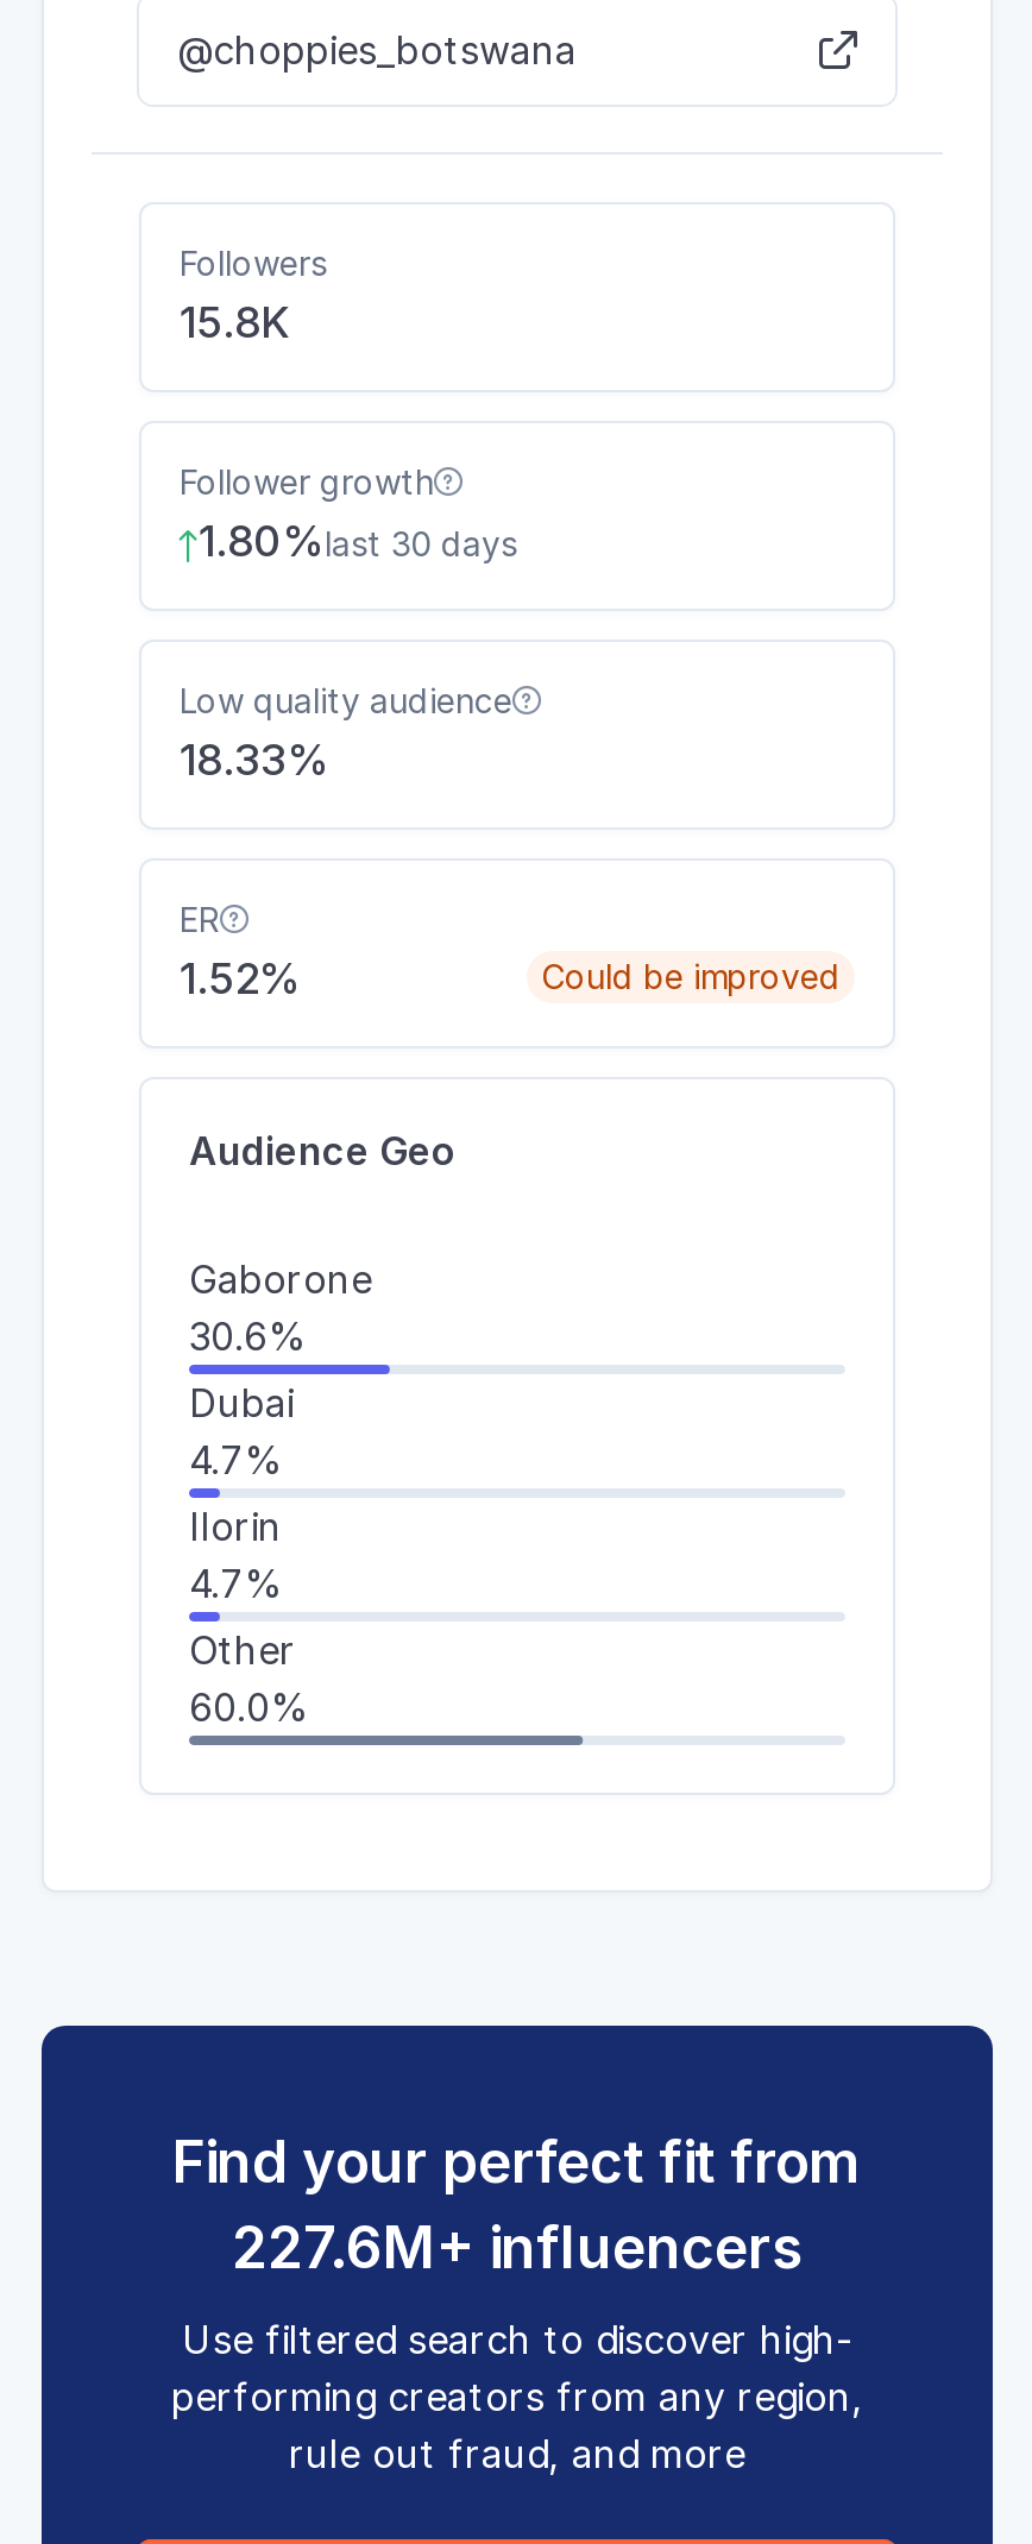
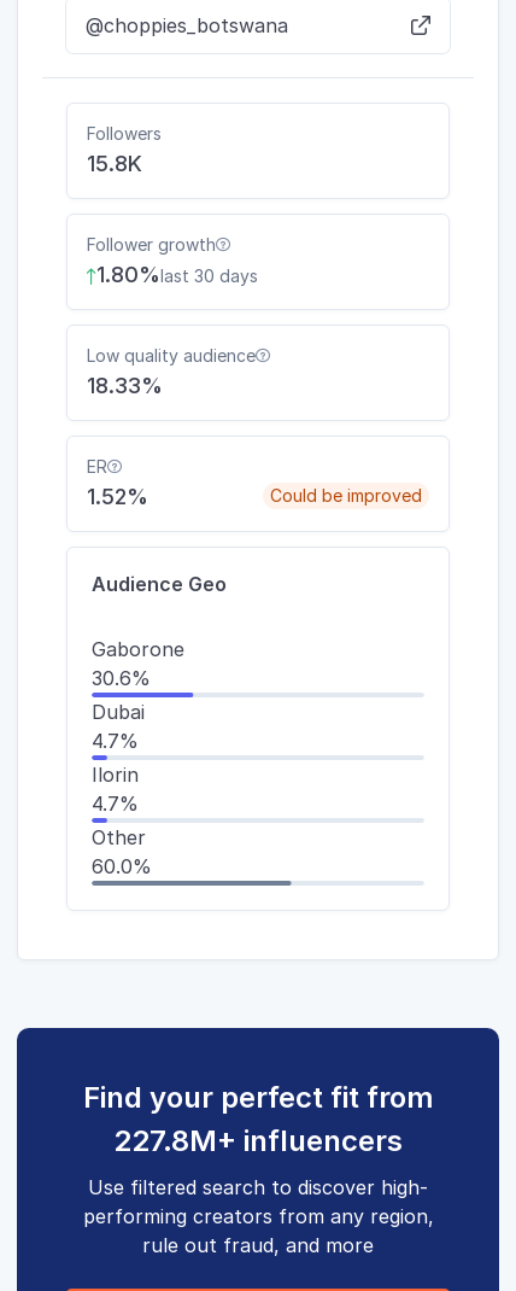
- 227.6M+ influencers
+ 227.8M+ influencers
